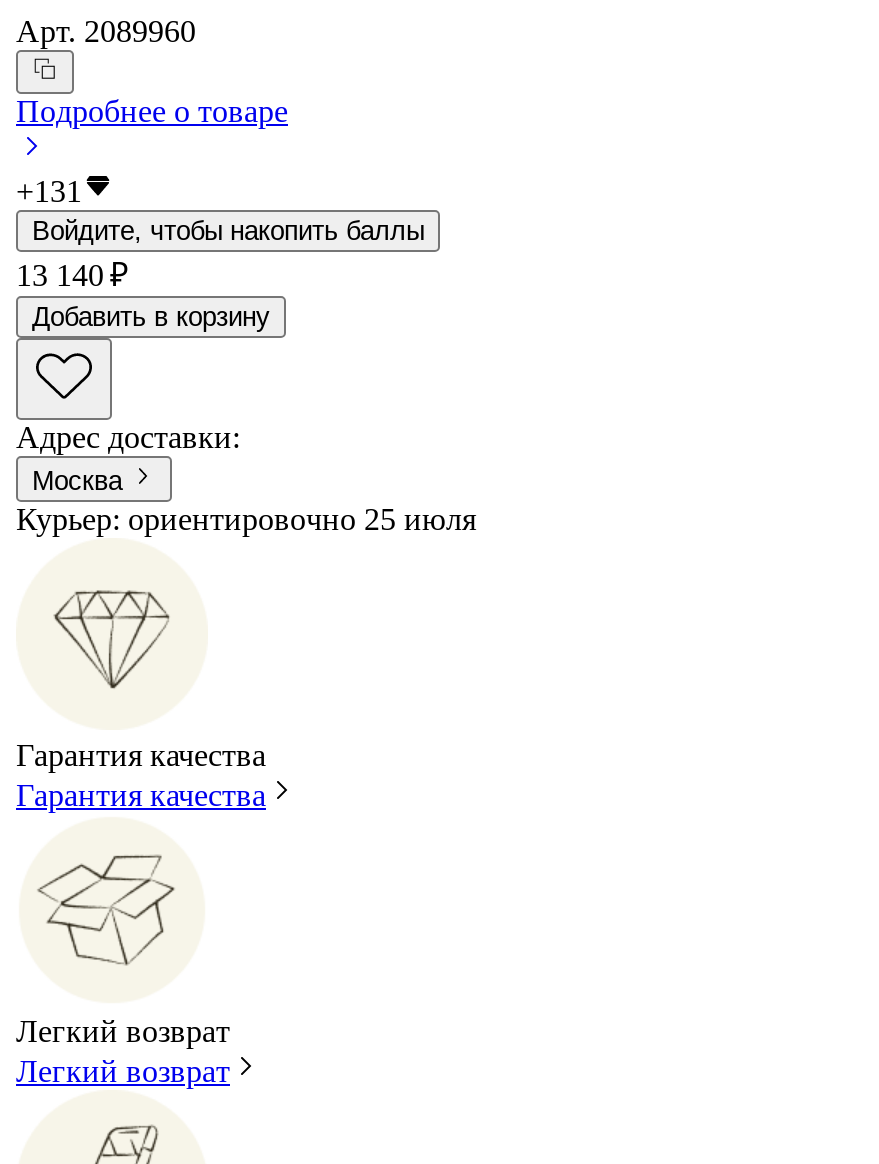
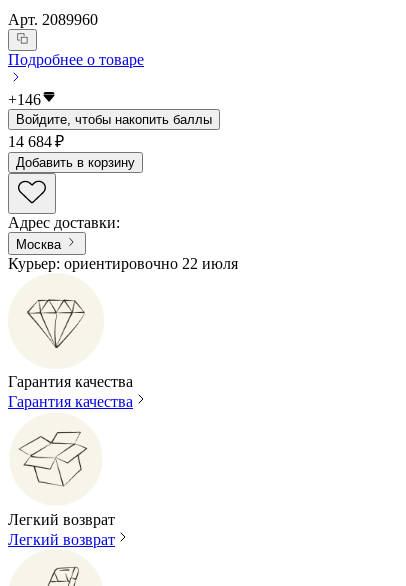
- +131
+ +146

- 13 140 ₽
+ 14 684 ₽

- Курьер: ориентировочно 25 июля
+ Курьер: ориентировочно 22 июля
